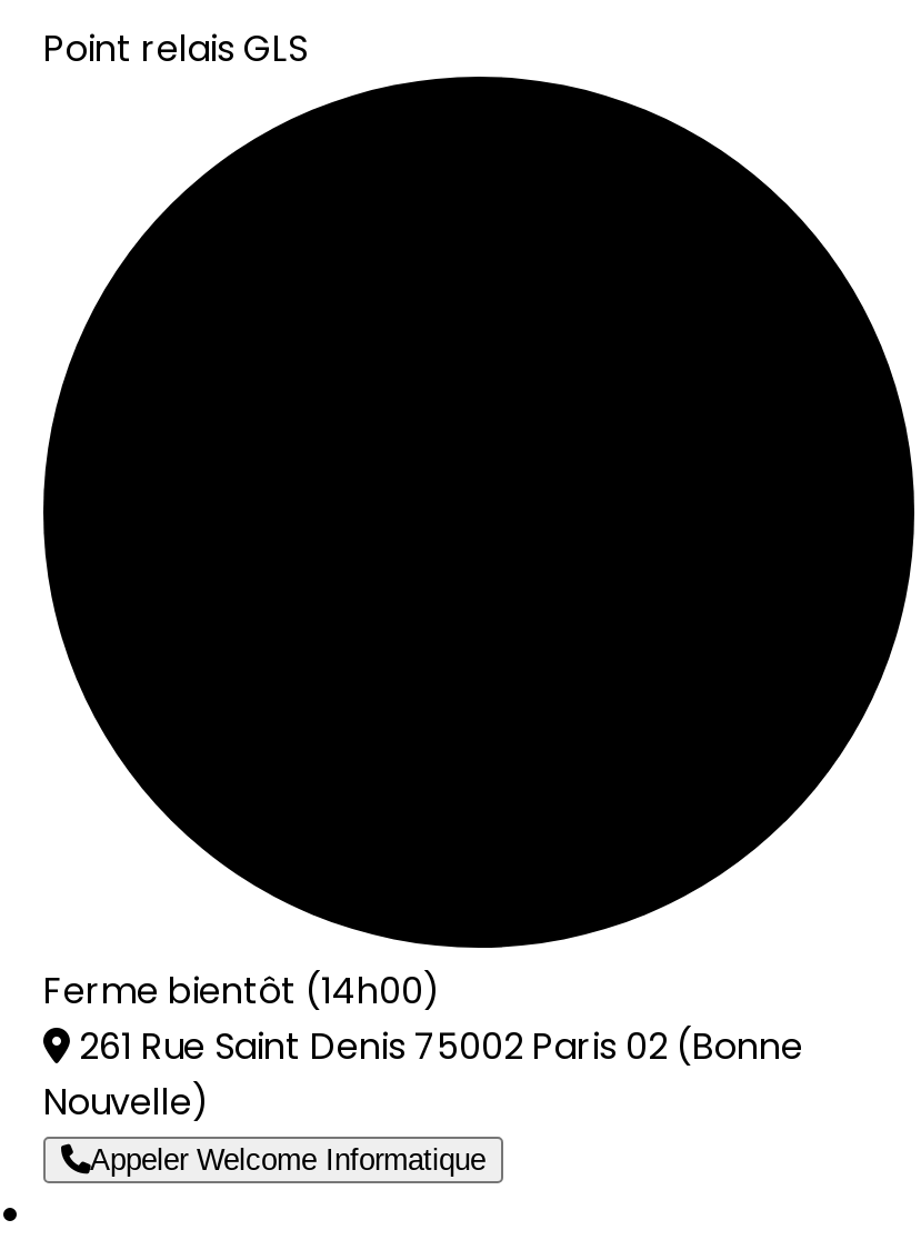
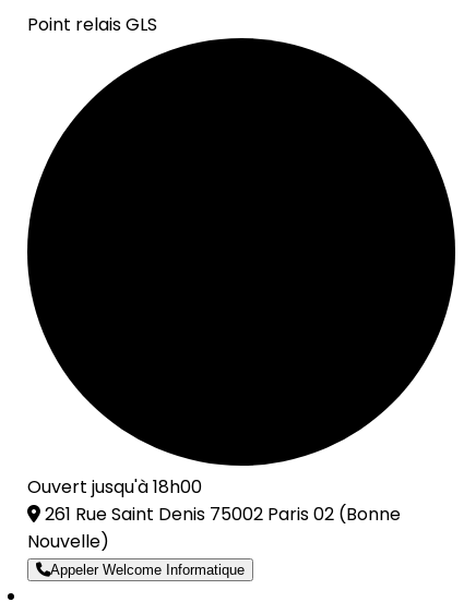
- Ferme bientôt (14h00)
+ Ouvert jusqu'à 18h00
